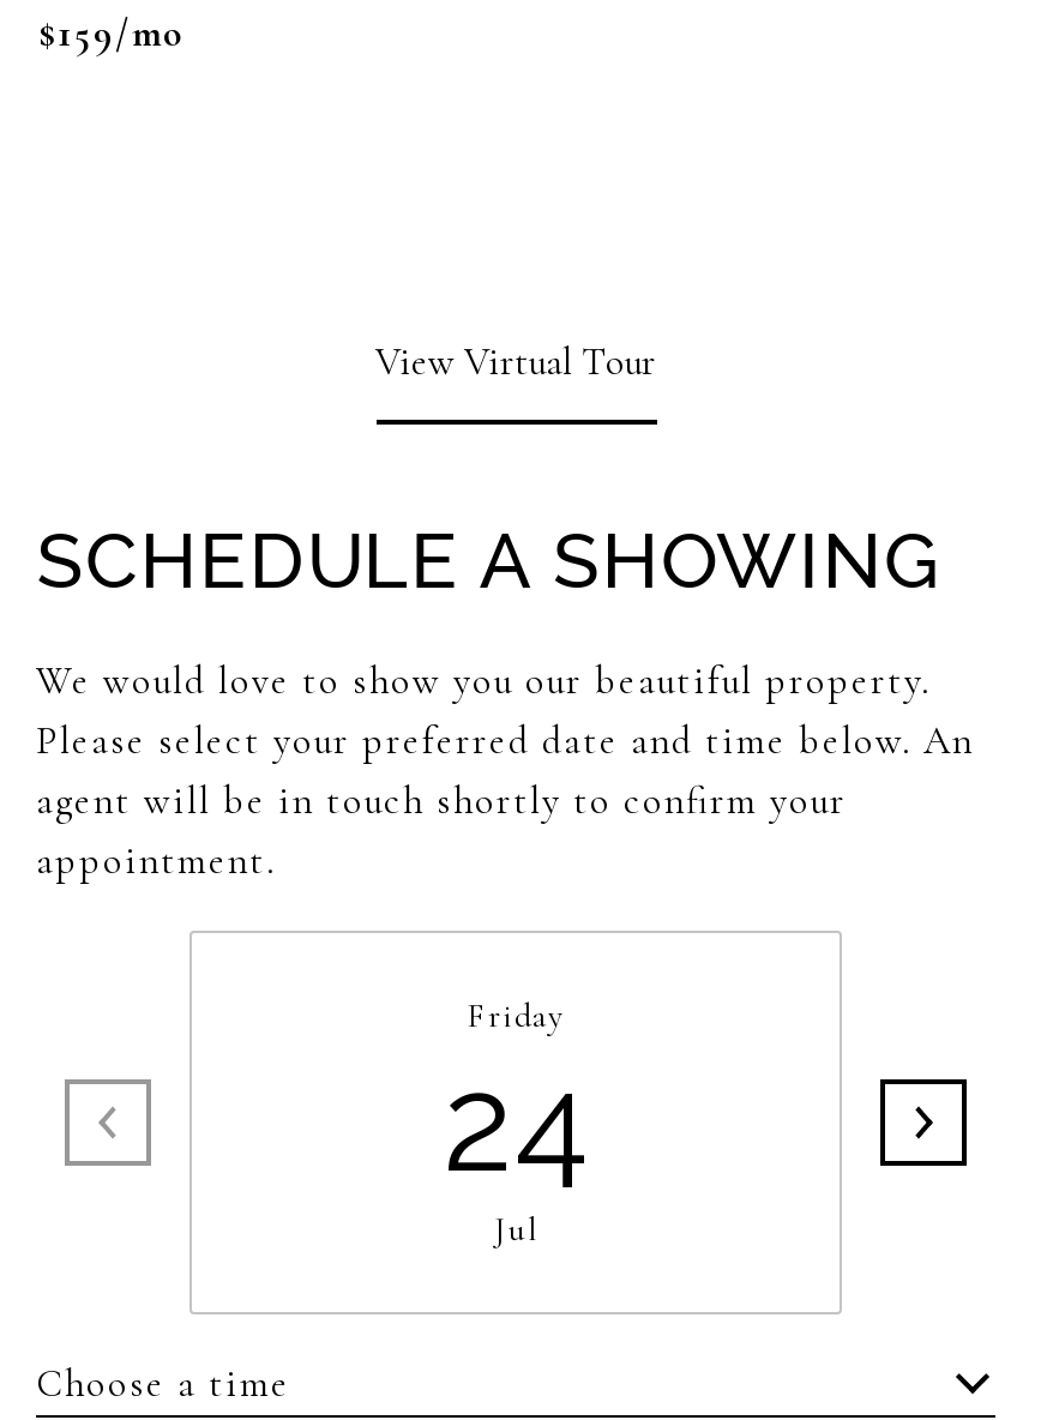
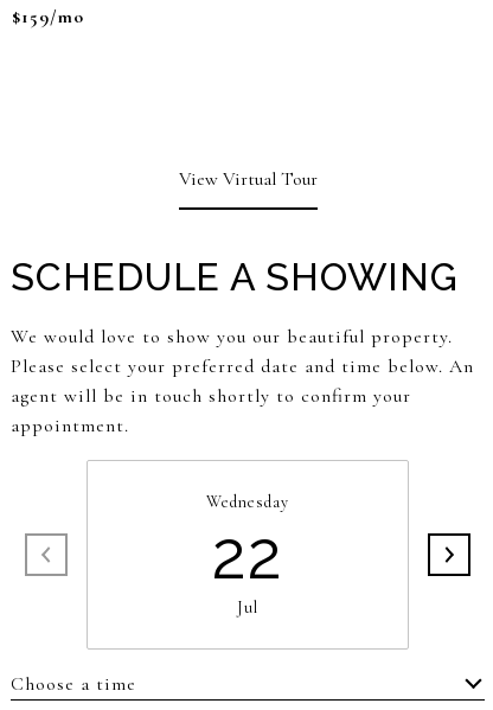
- Friday
- 24
+ Wednesday
+ 22
